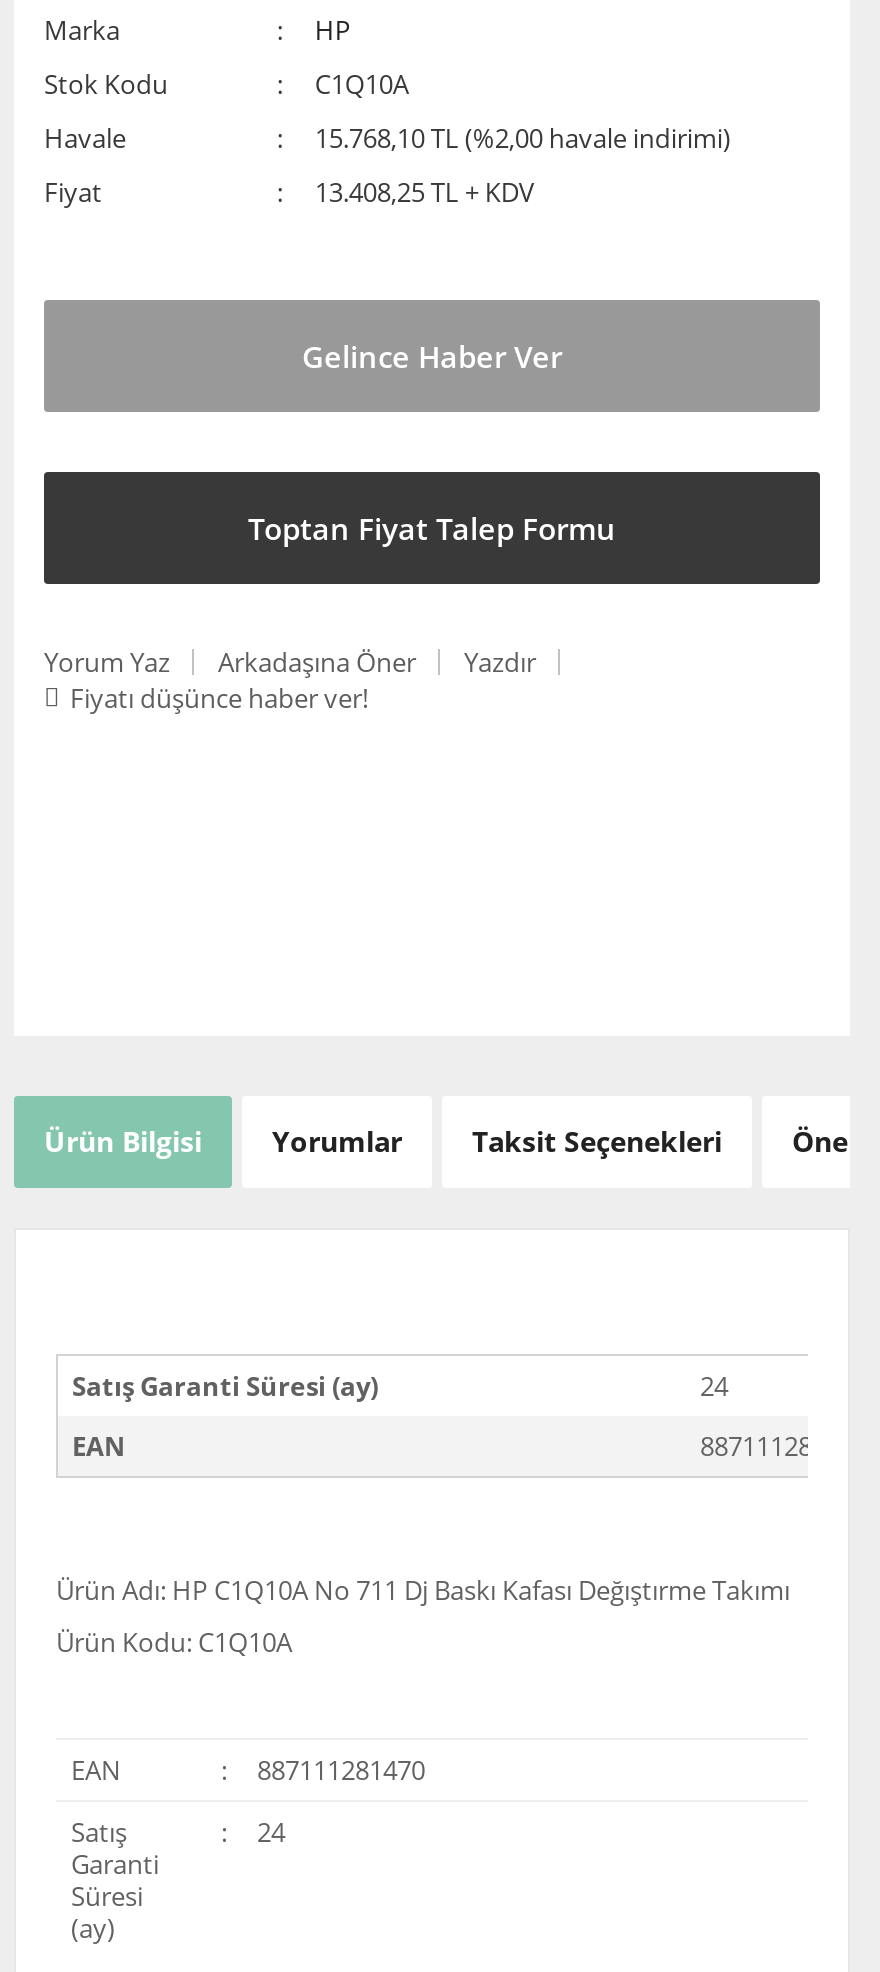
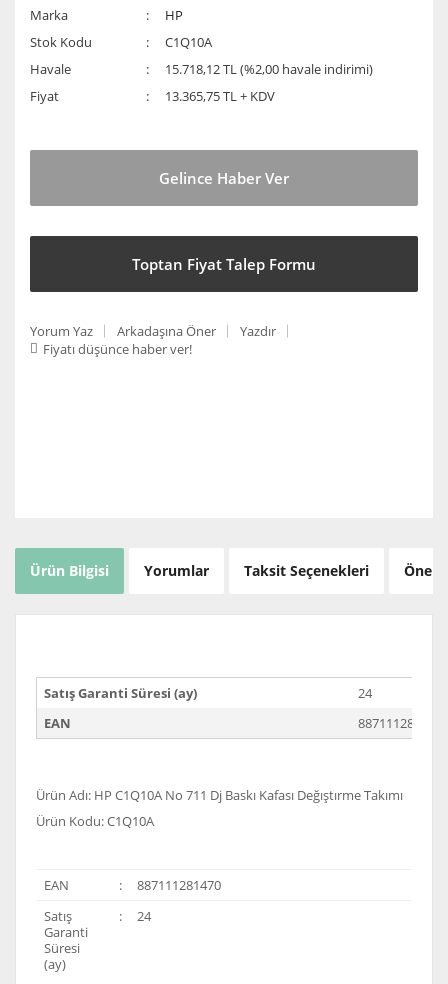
- 15.768,10 TL (%2,00 havale indirimi)
+ 15.718,12 TL (%2,00 havale indirimi)

- 13.408,25 TL + KDV
+ 13.365,75 TL + KDV
